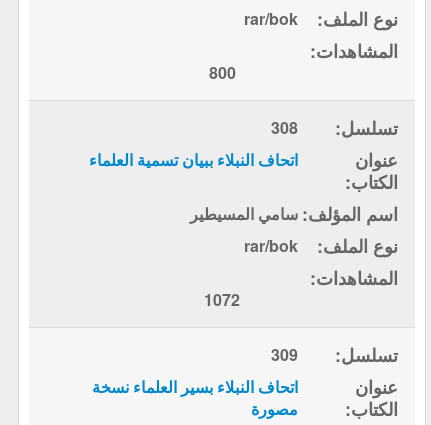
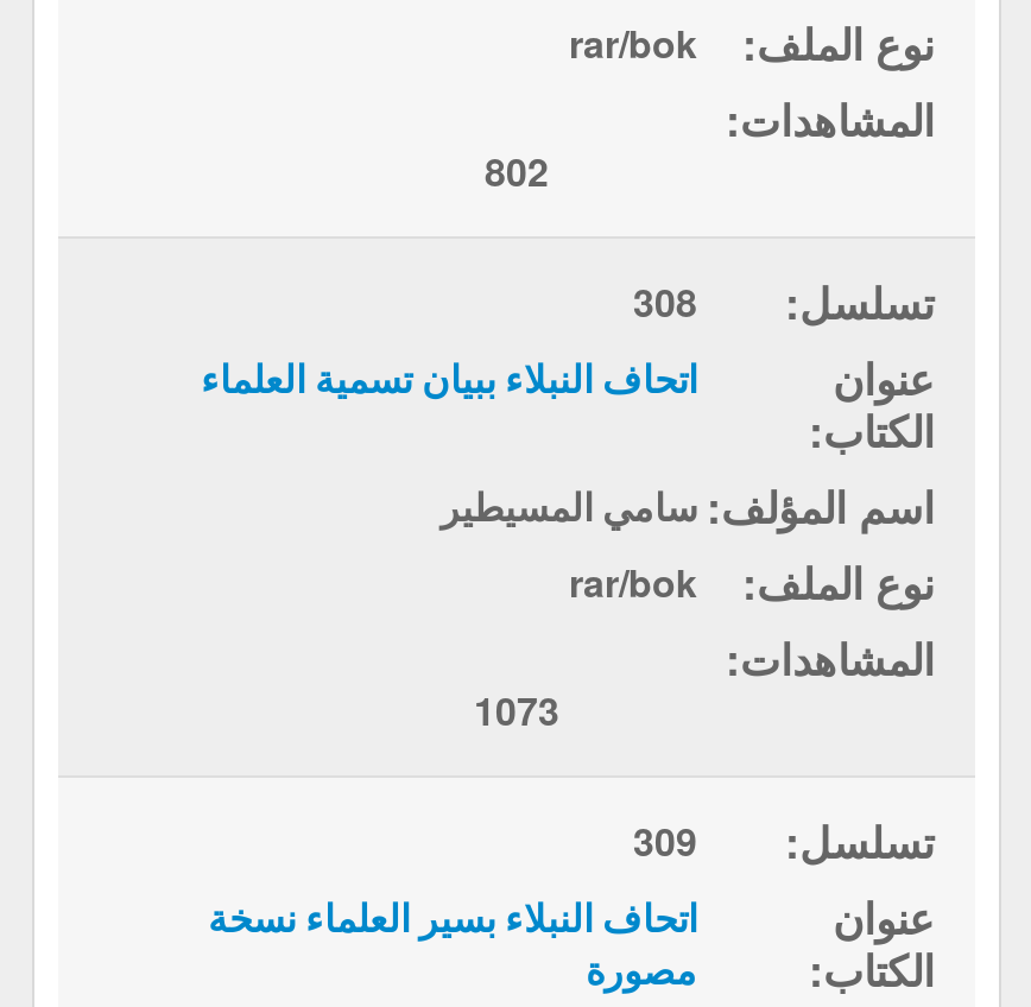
- 800
+ 802

- 1072
+ 1073
